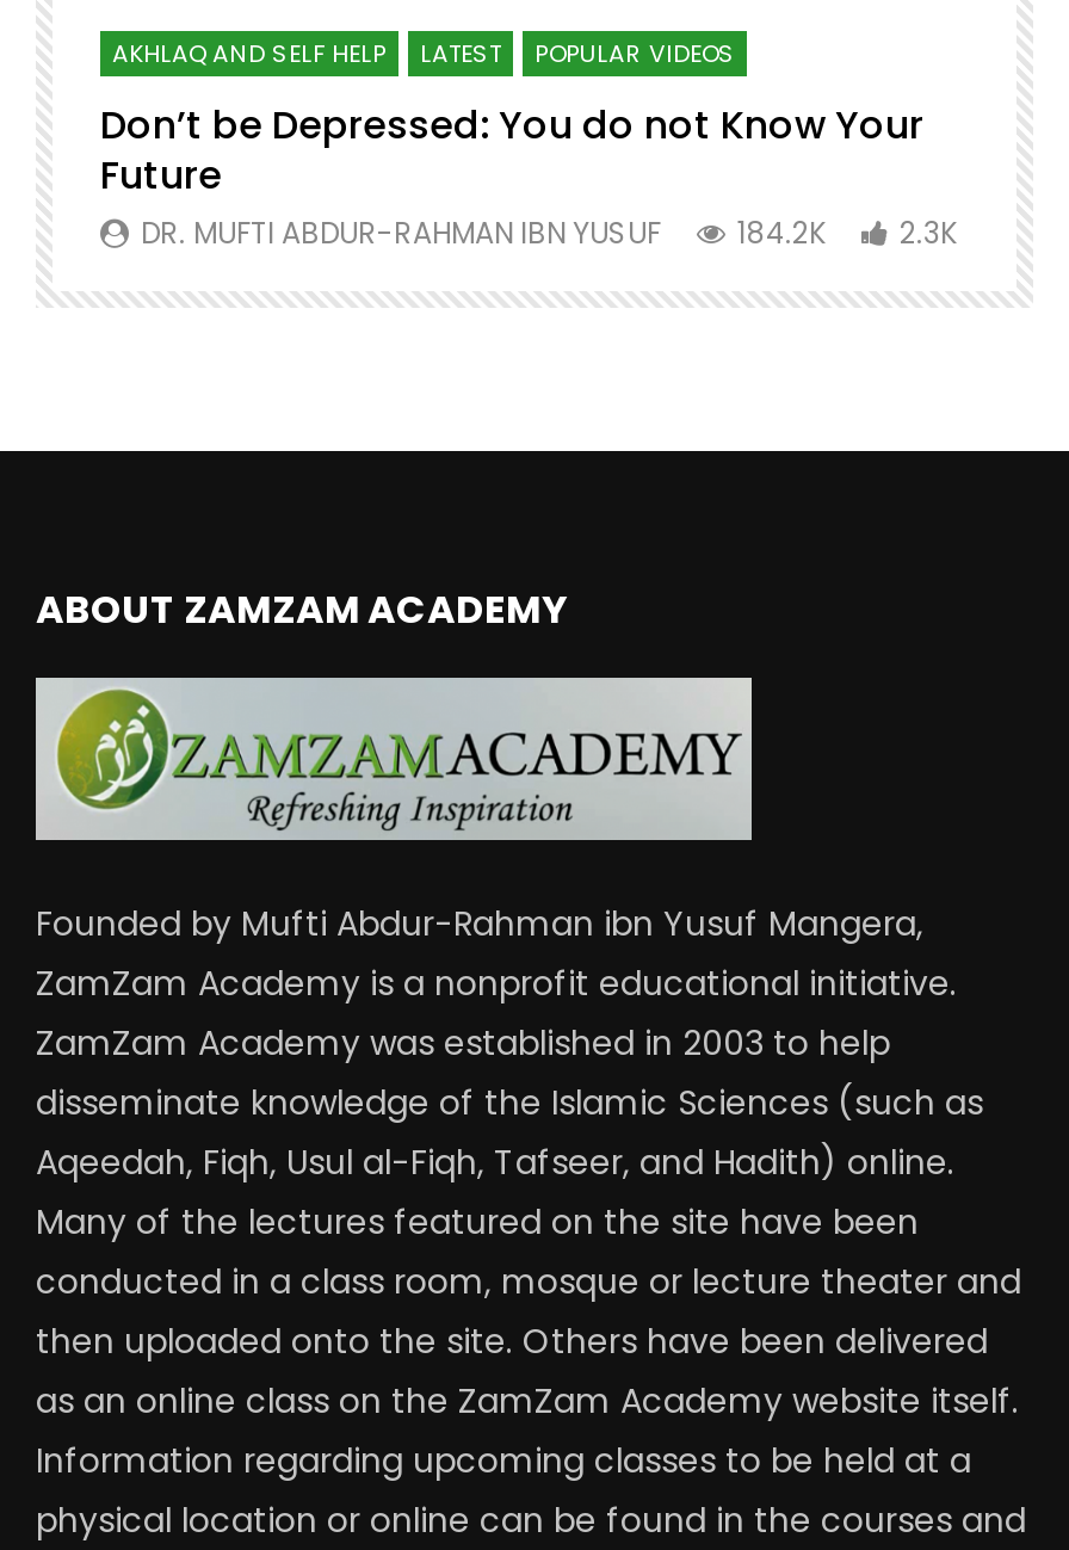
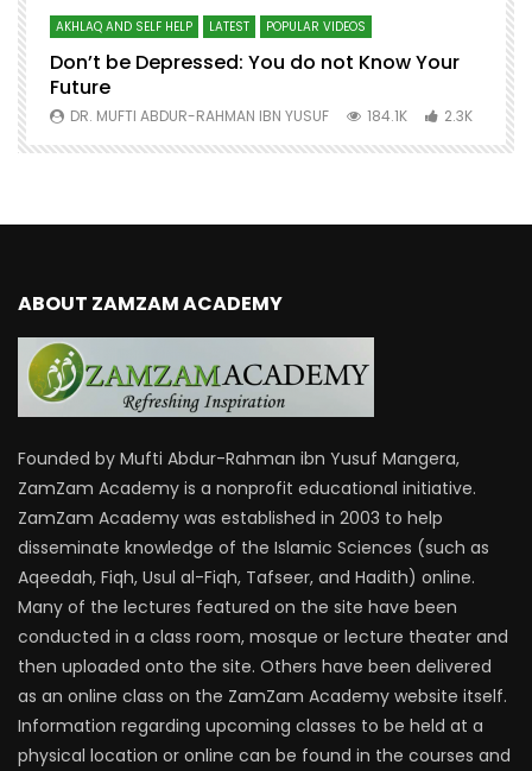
- DR. MUFTI ABDUR-RAHMAN IBN YUSUF 184.2K 2.3K
+ DR. MUFTI ABDUR-RAHMAN IBN YUSUF 184.1K 2.3K
